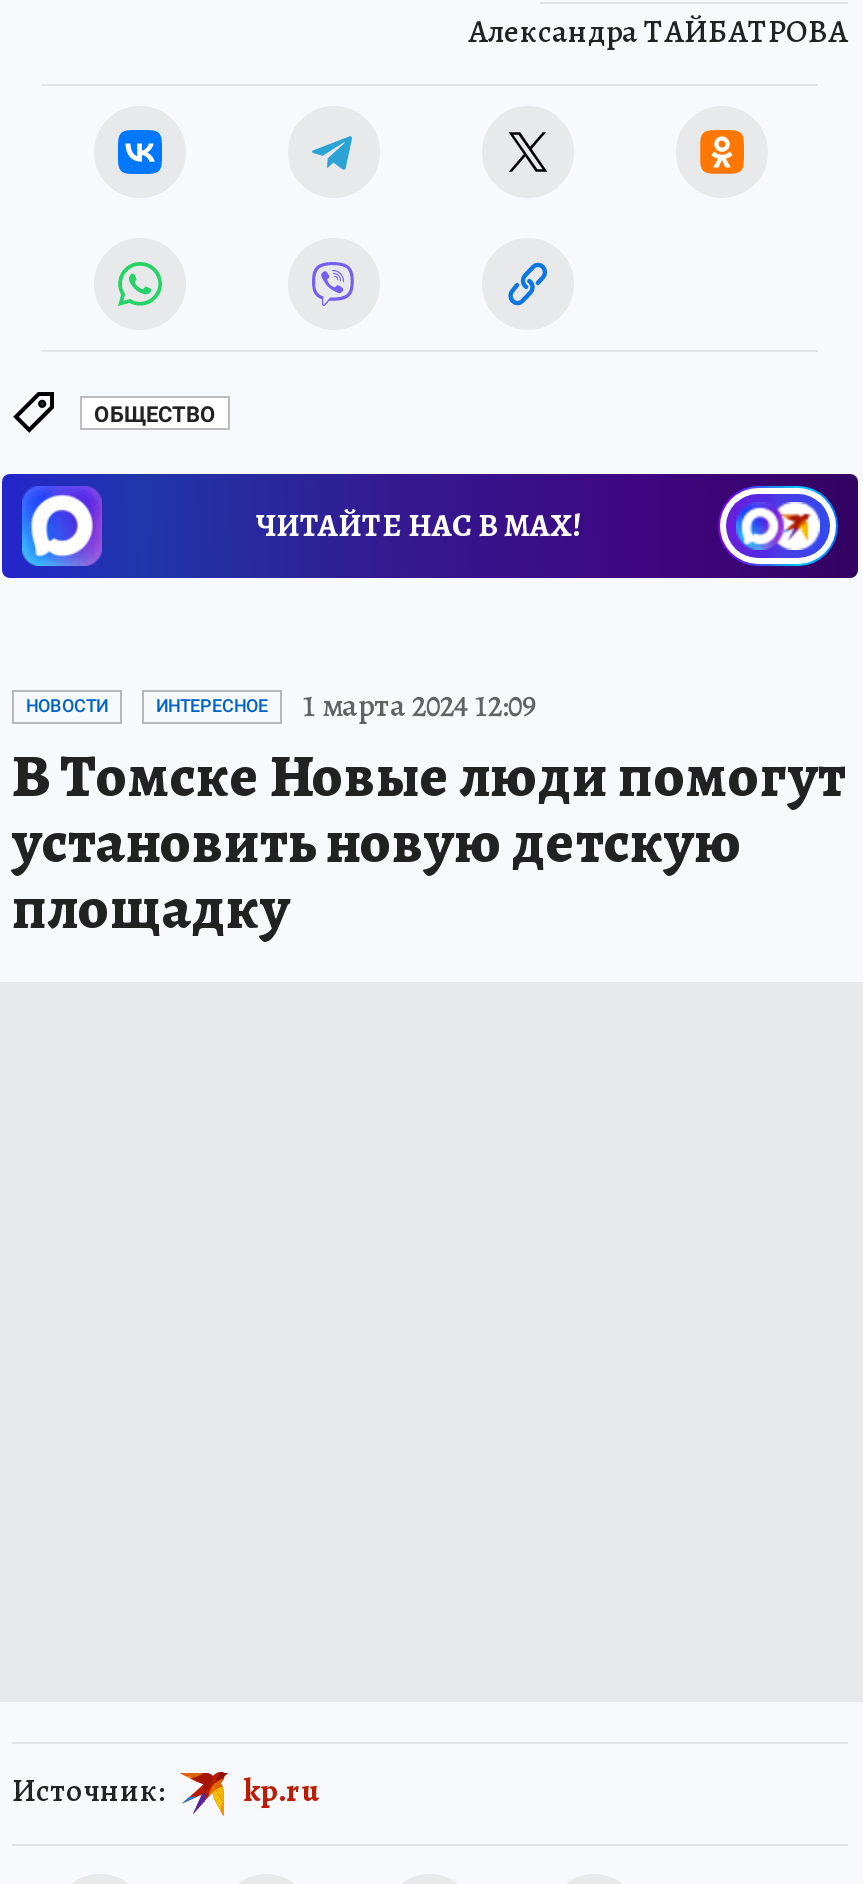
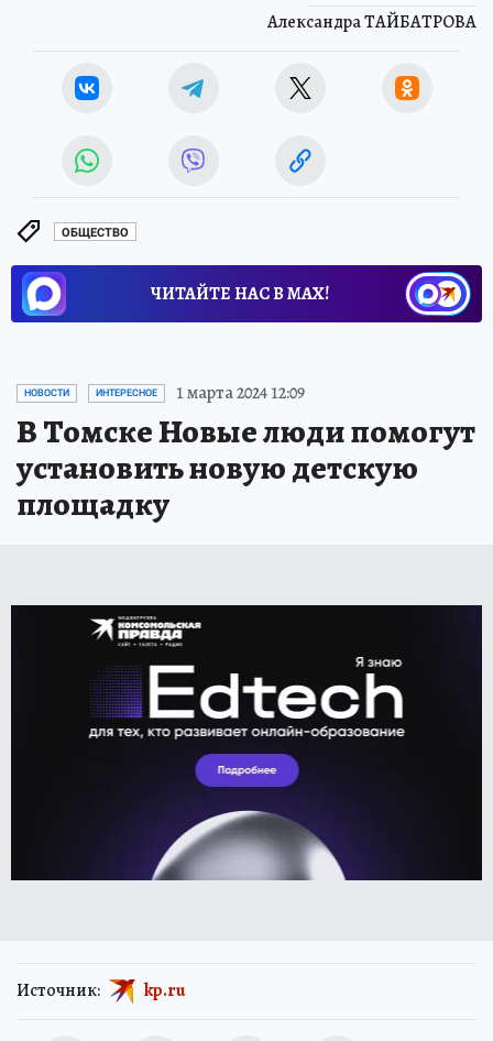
+ [image]
